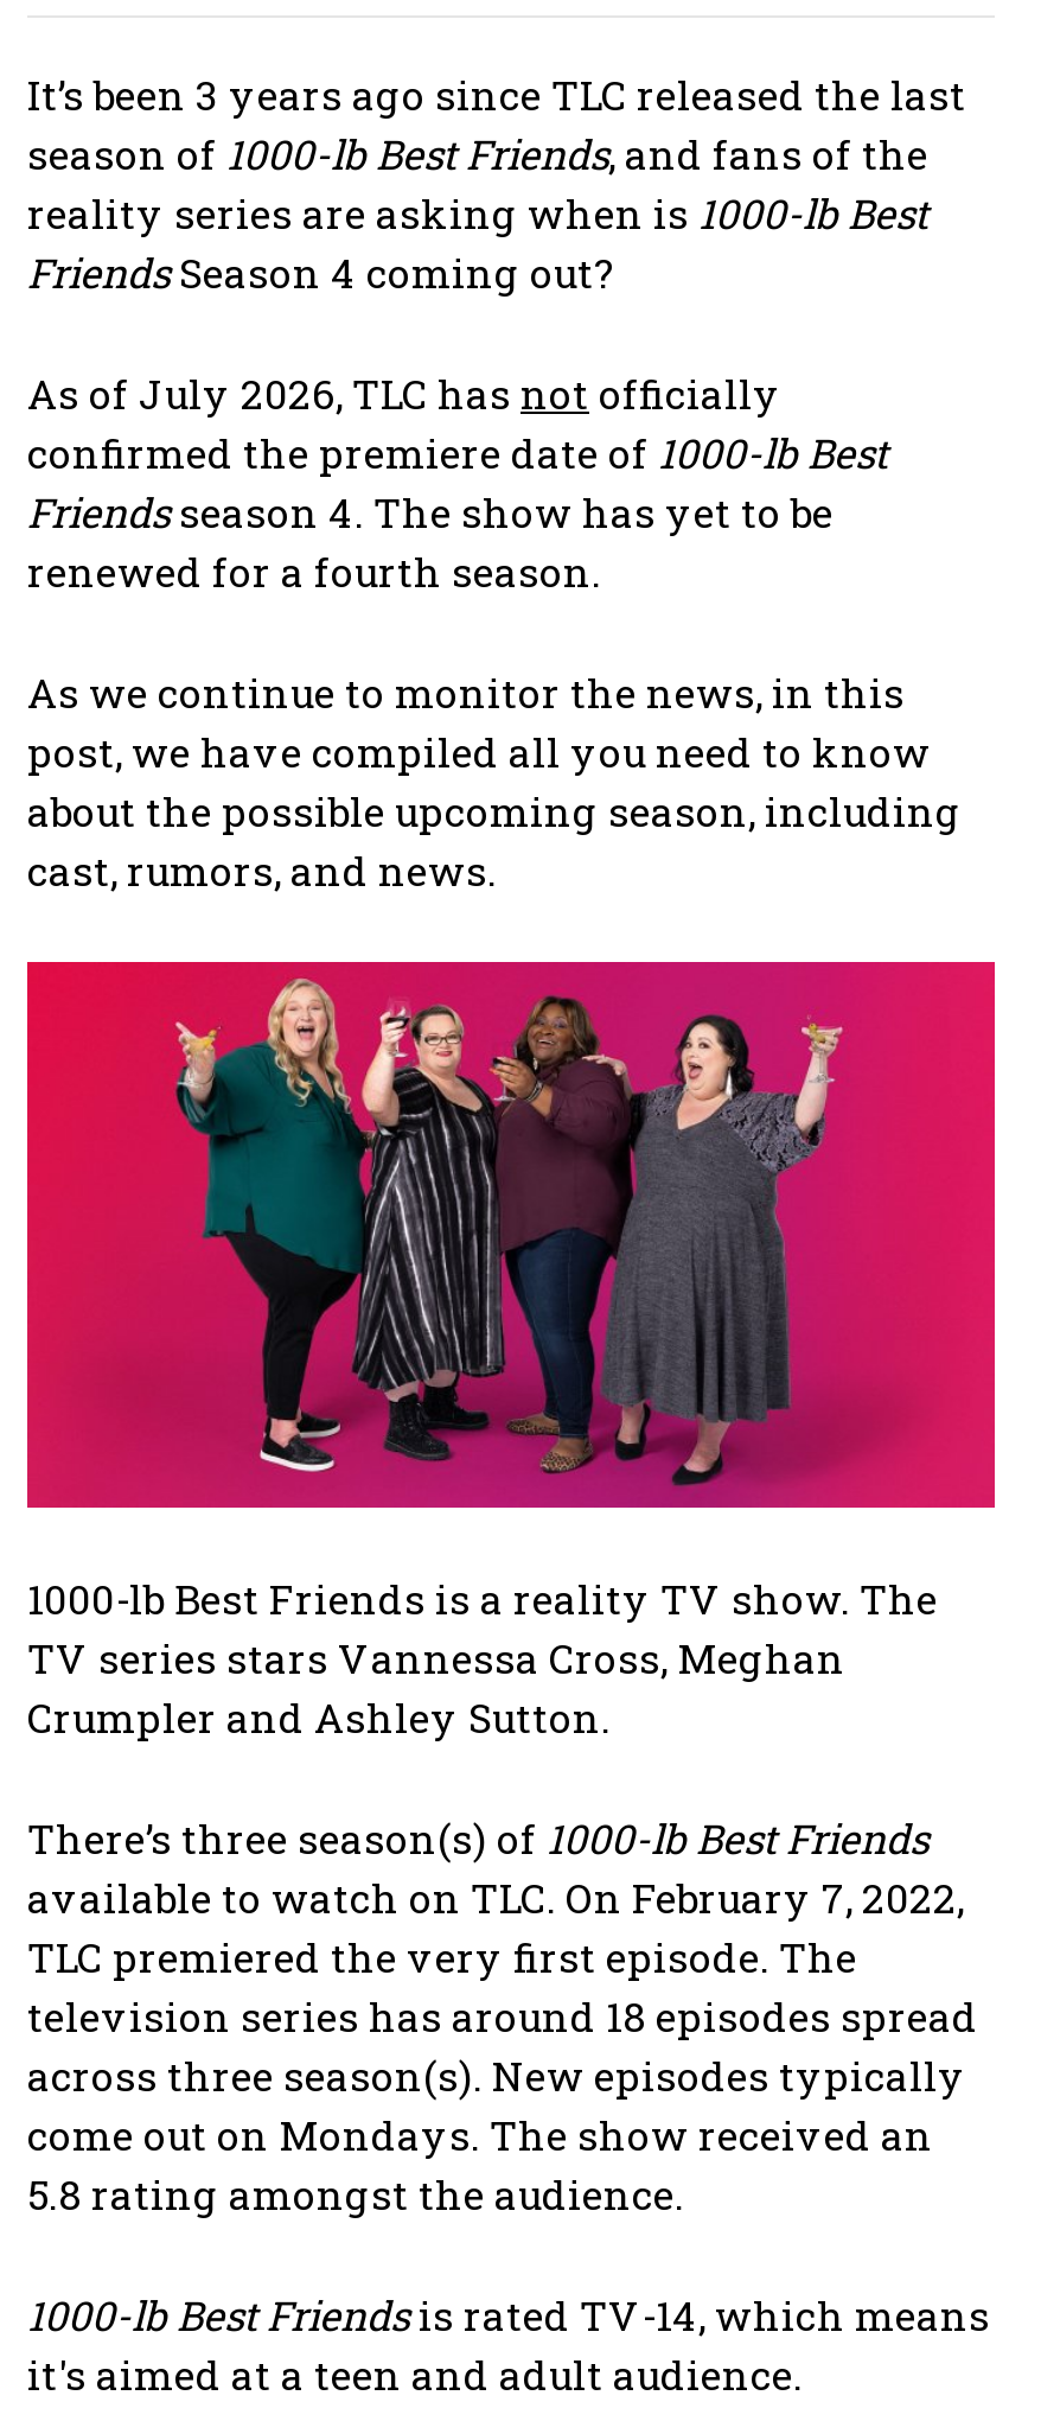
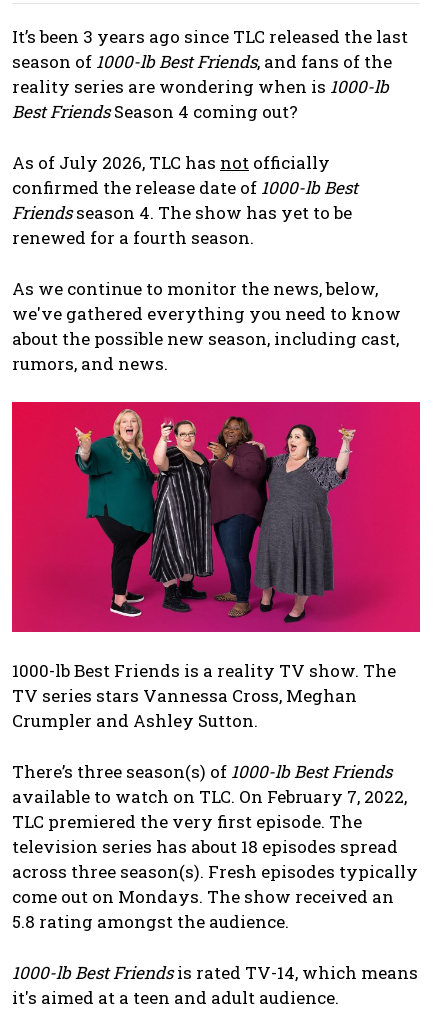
- reality series are asking when is 1000-lb Best
- FriendsSeason 4 coming out?
+ reality series are wondering when is 1000-lb
+ Best FriendsSeason 4 coming out?

- confirmed the premiere date of 1000-lb Best
+ confirmed the release date of 1000-lb Best

- As we continue to monitor the news, in this
- post, we have compiled all you need to know
- about the possible upcoming season, including
- cast, rumors, and news.
+ As we continue to monitor the news, below,
+ we've gathered everything you need to know
+ about the possible new season, including cast,
+ rumors, and news.

- television series has around 18 episodes spread
+ television series has about 18 episodes spread

- across three season(s). New episodes typically
+ across three season(s). Fresh episodes typically
